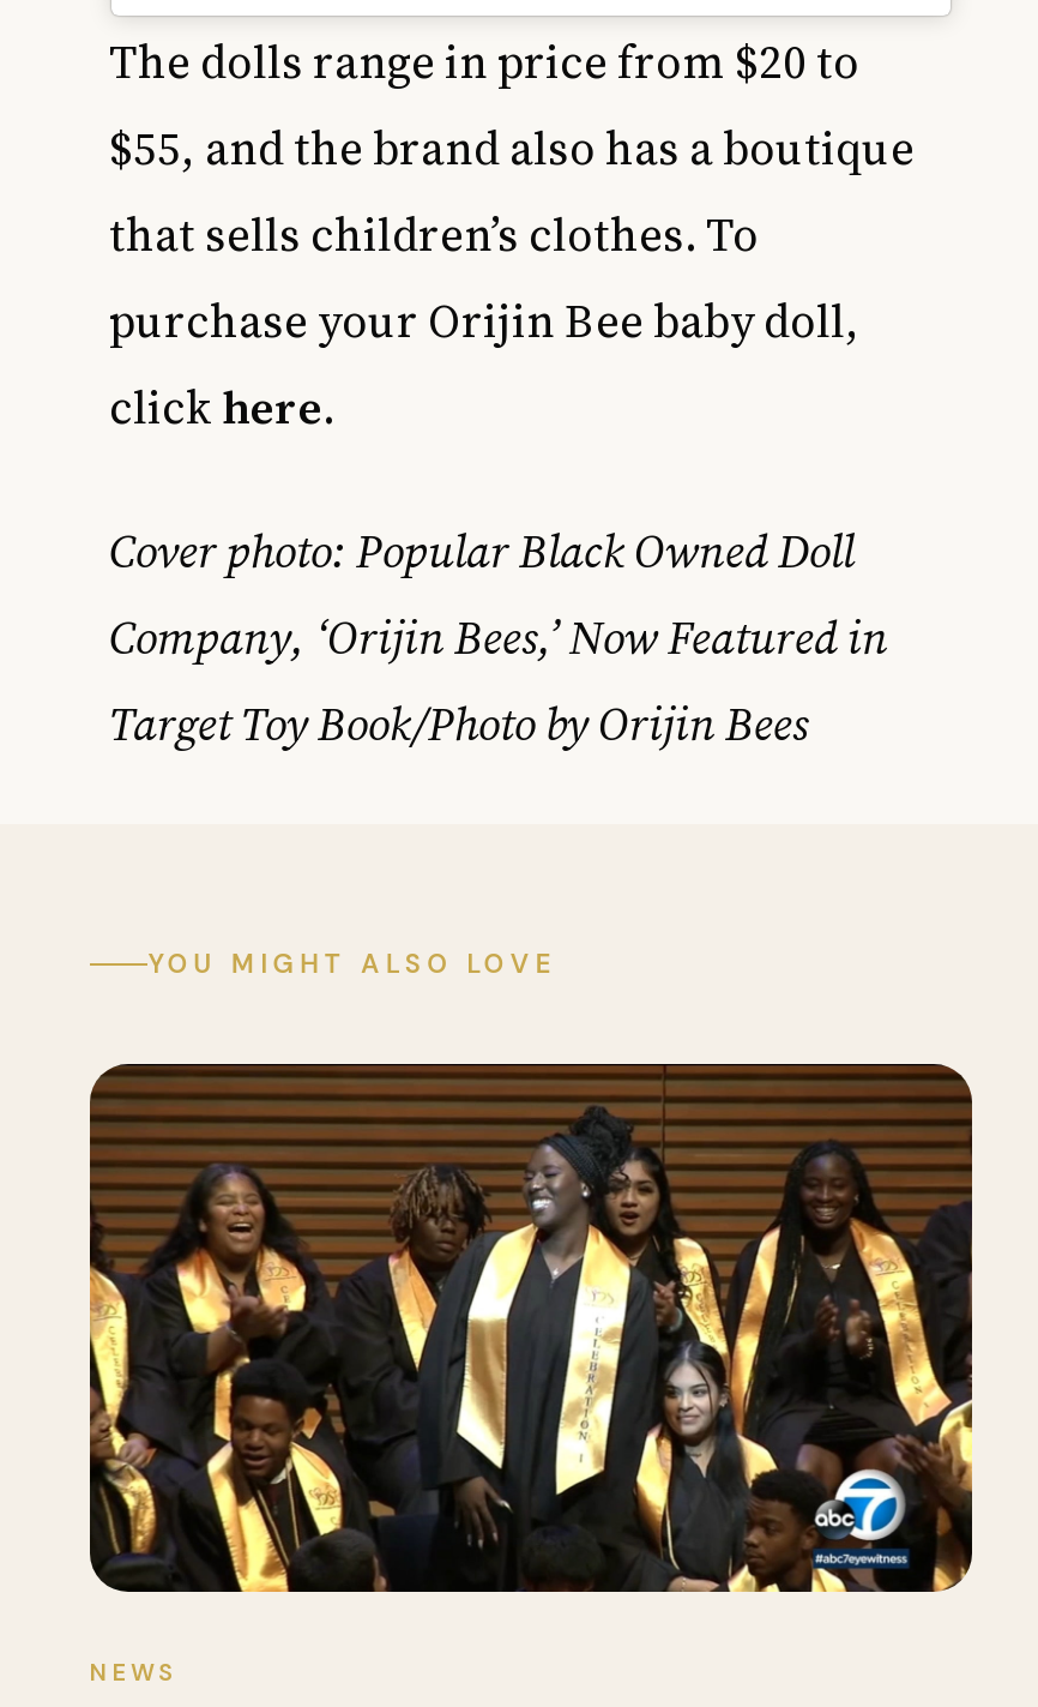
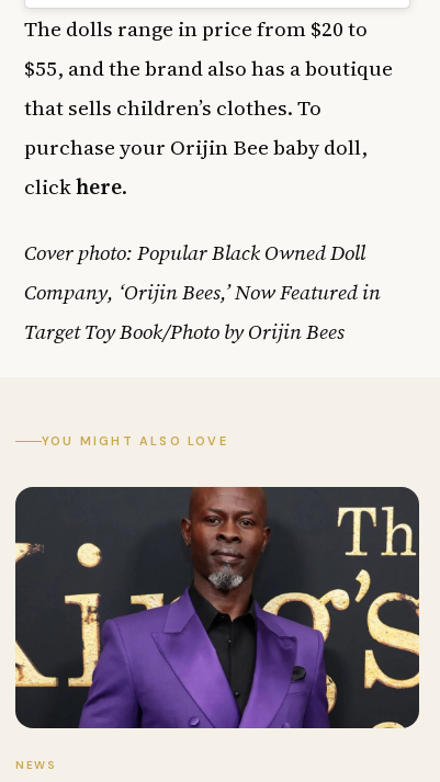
- [image]
+ [image]
